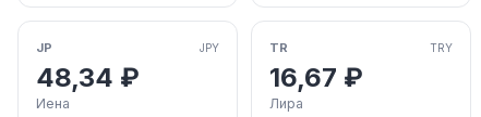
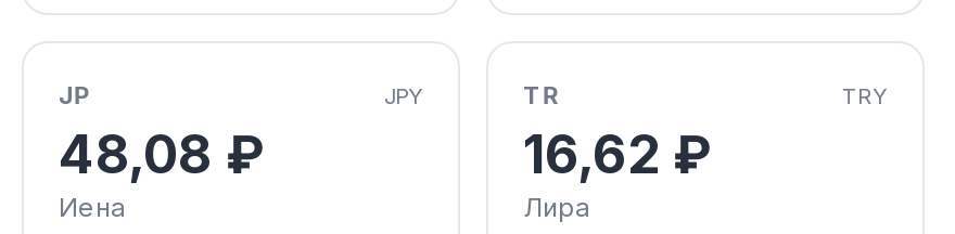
- 48,34 ₽
+ 48,08 ₽

- 16,67 ₽
+ 16,62 ₽
